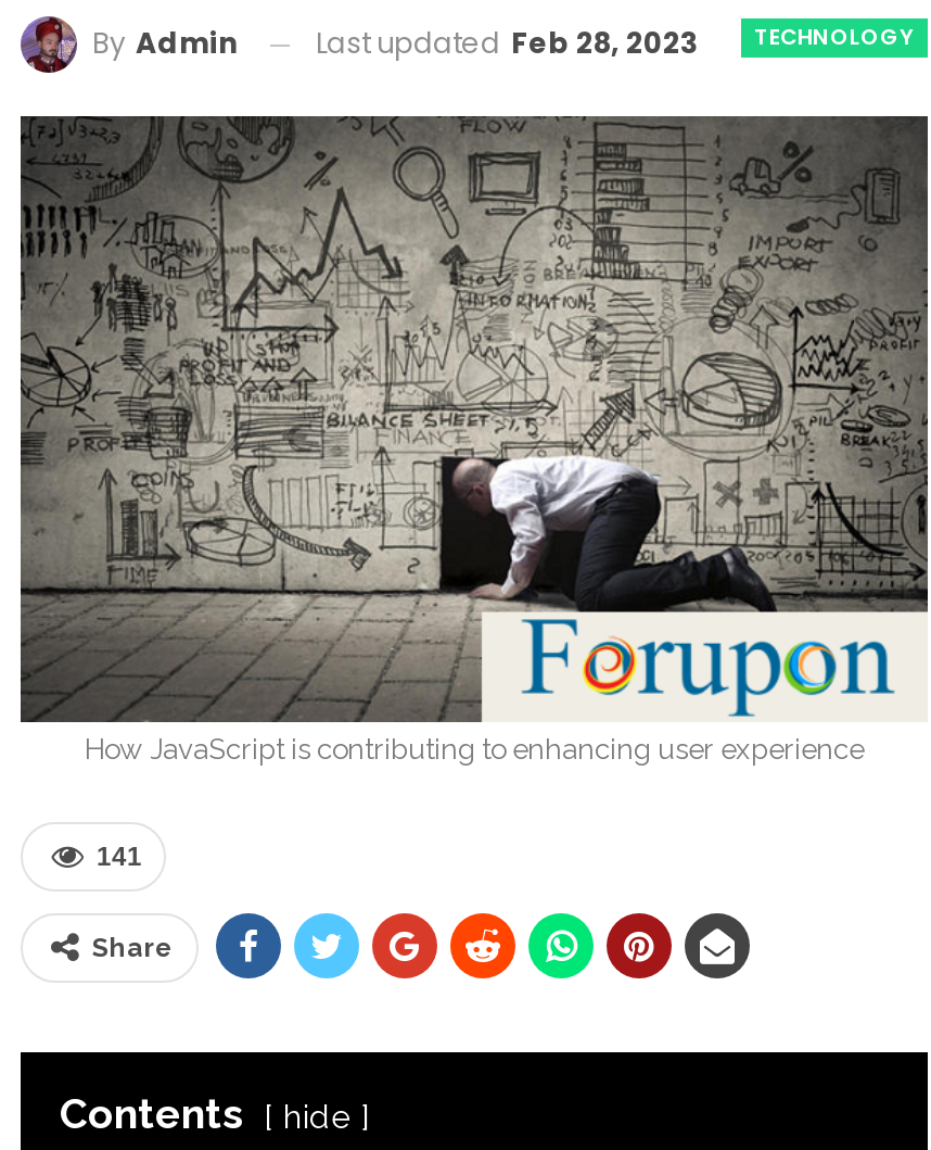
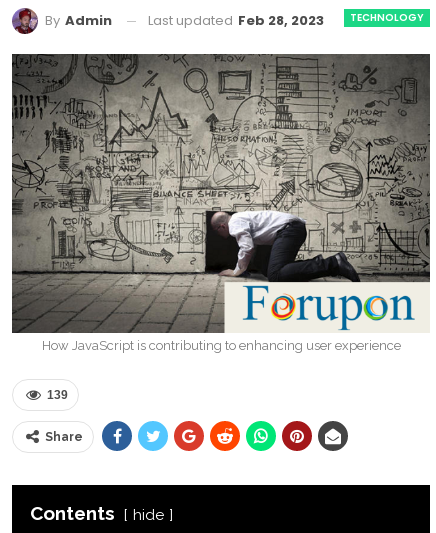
- 141
+ 139
